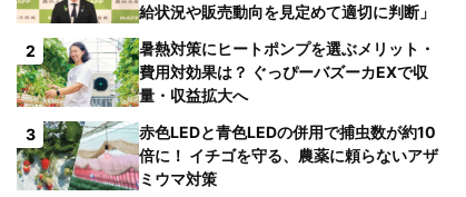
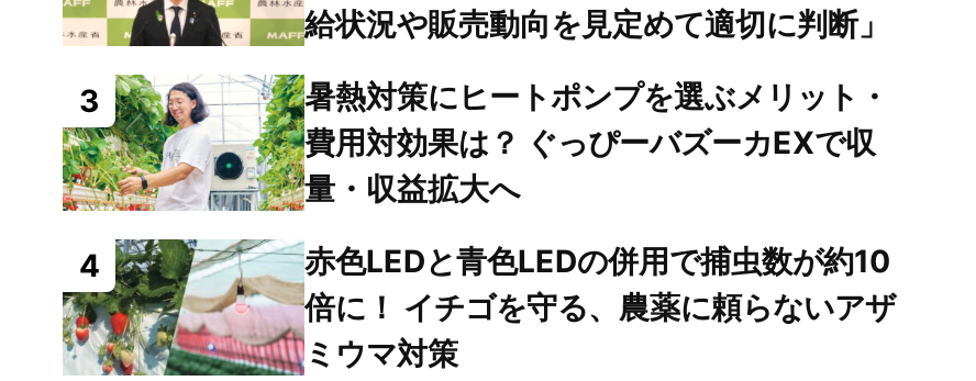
- 2
+ 3

- 3
+ 4
